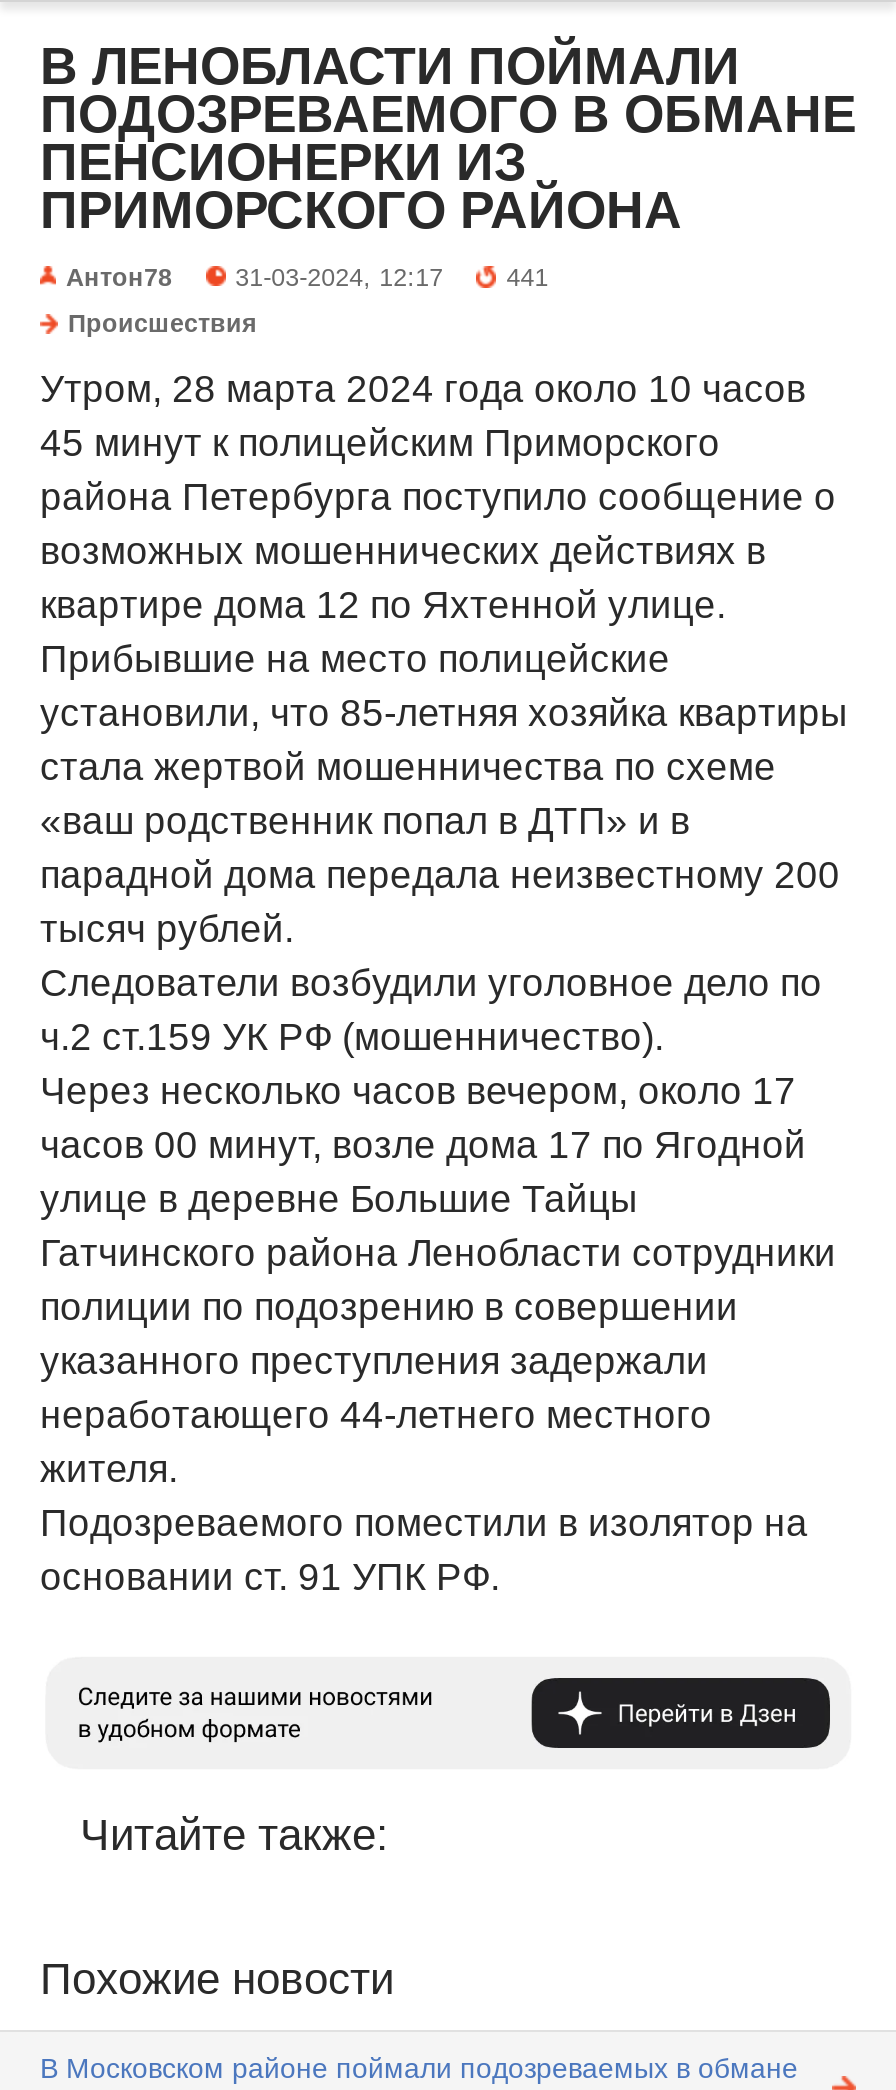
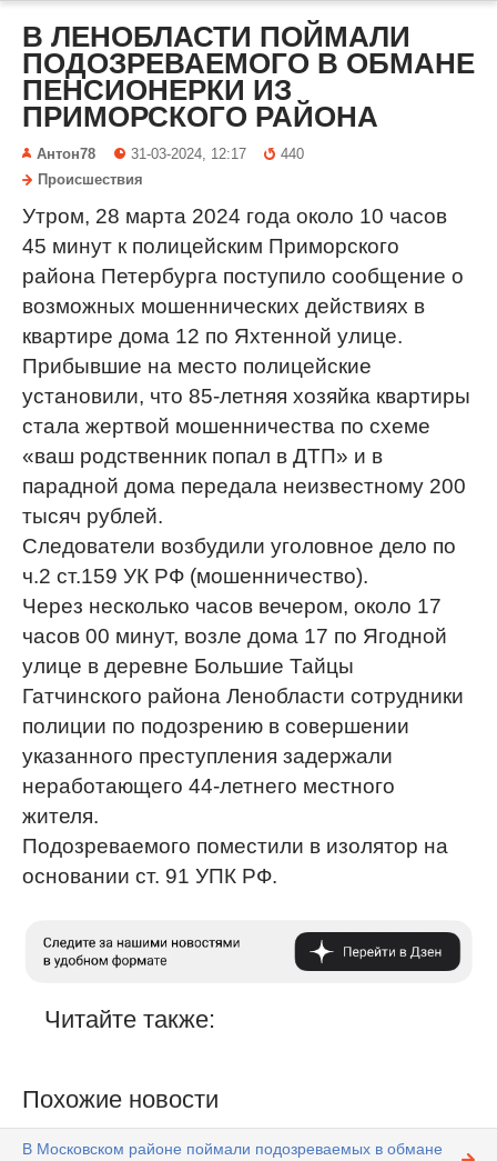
- 441
+ 440
